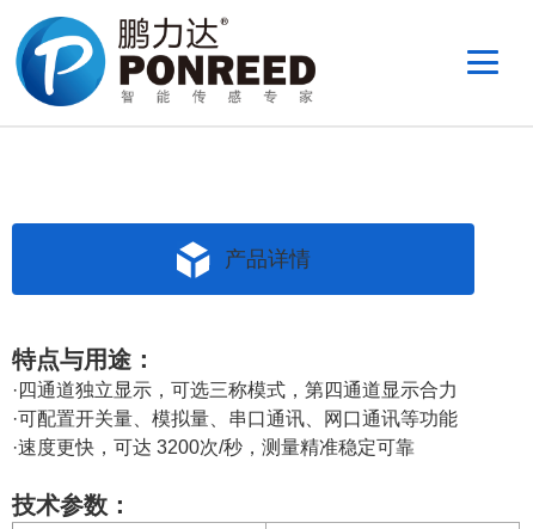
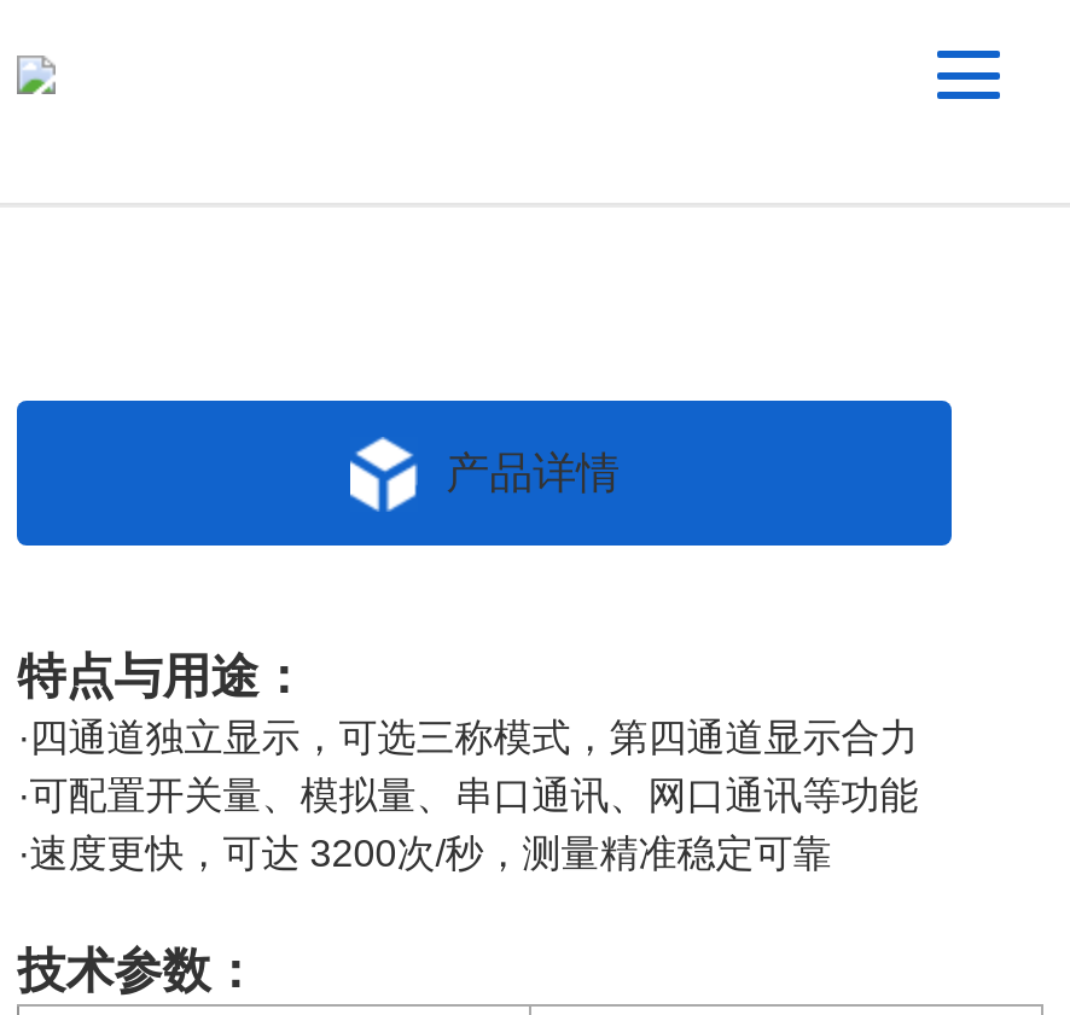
- [image]

- [image]
